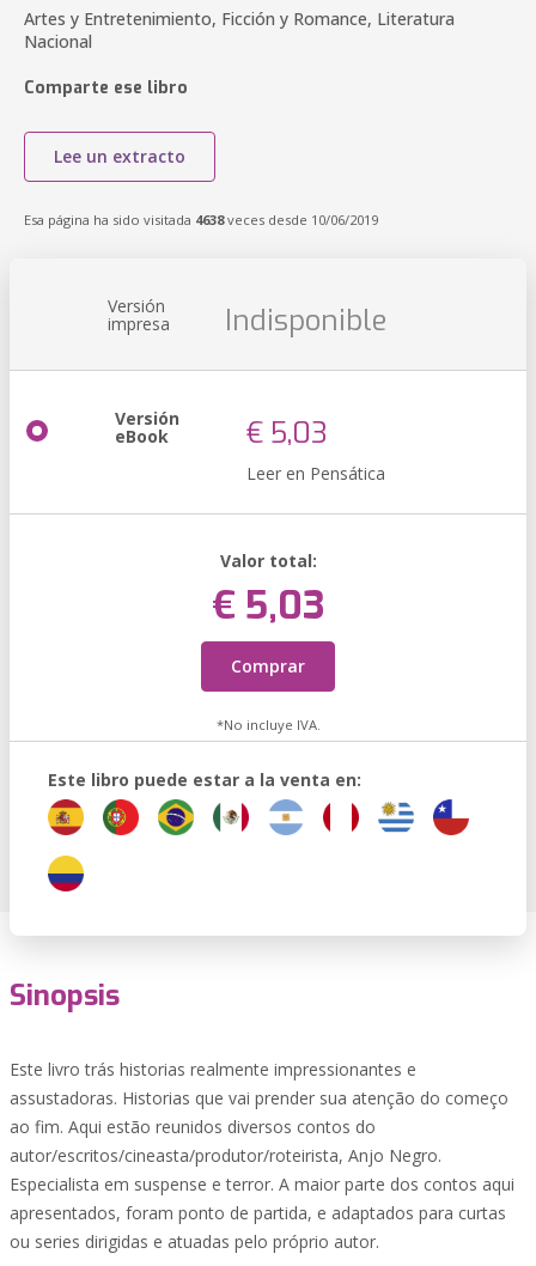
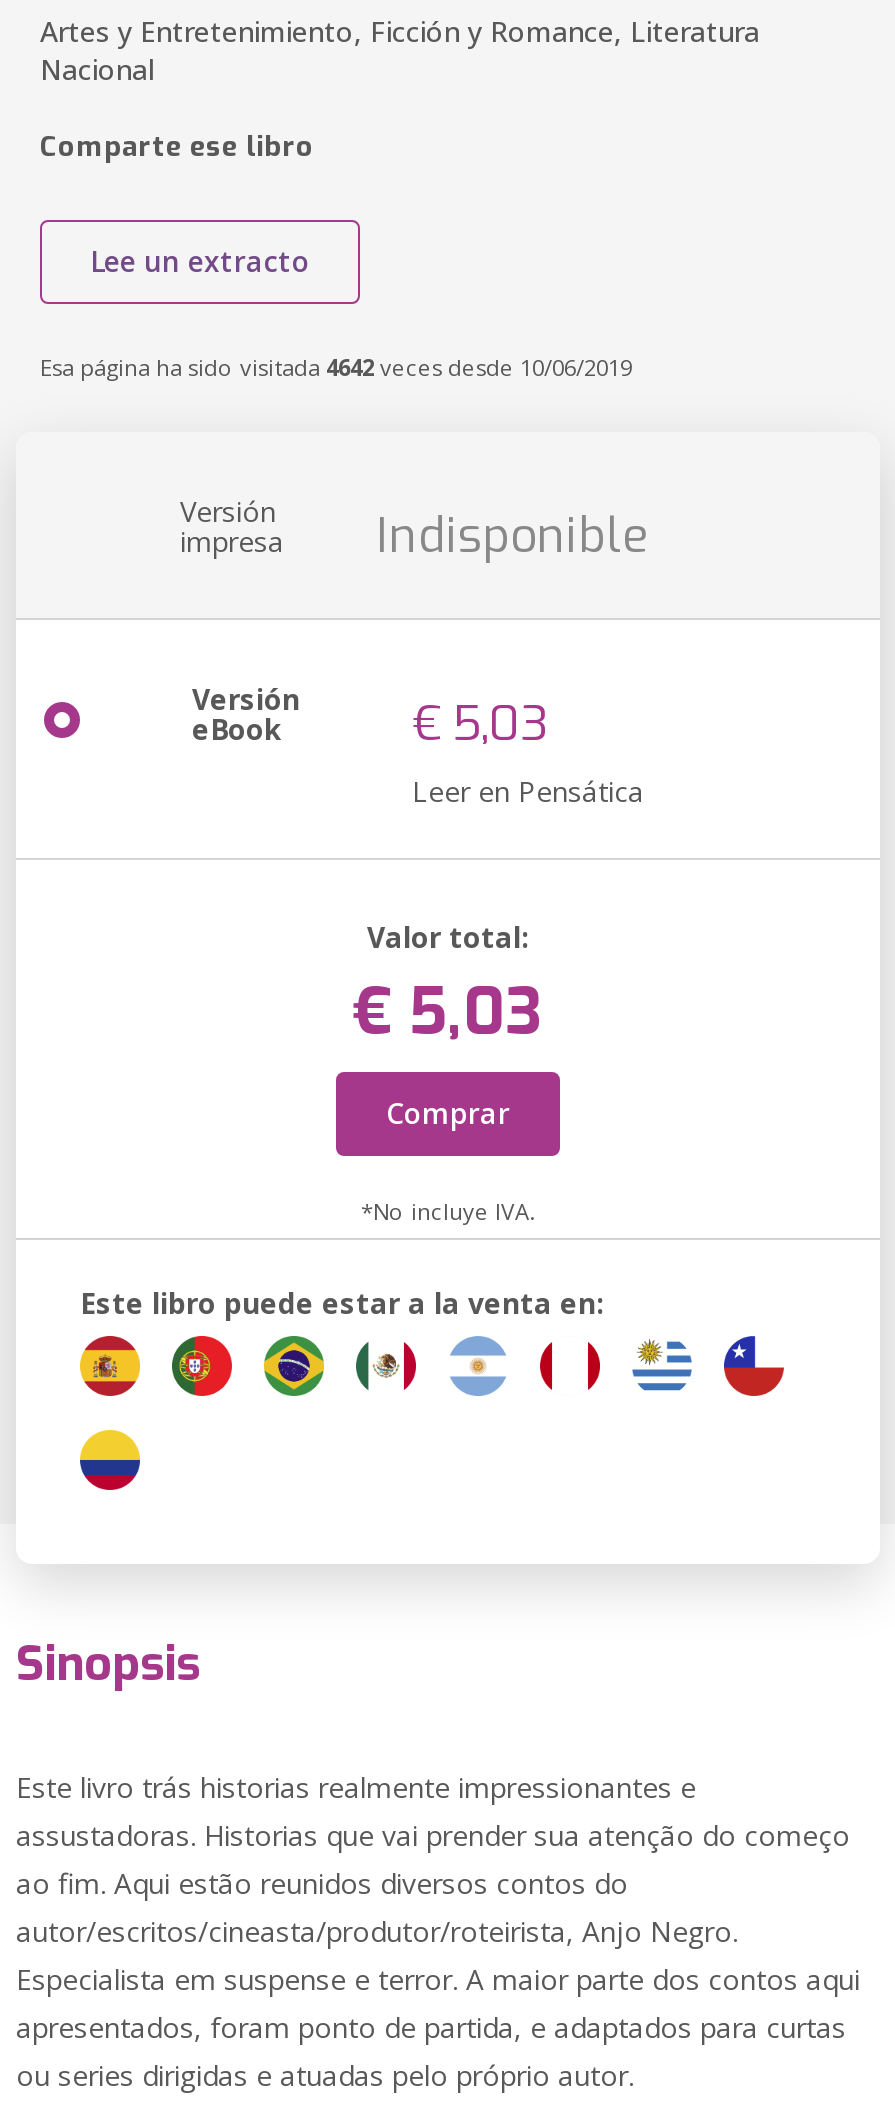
- Esa página ha sido visitada 4638 veces desde 10/06/2019
+ Esa página ha sido visitada 4642 veces desde 10/06/2019
